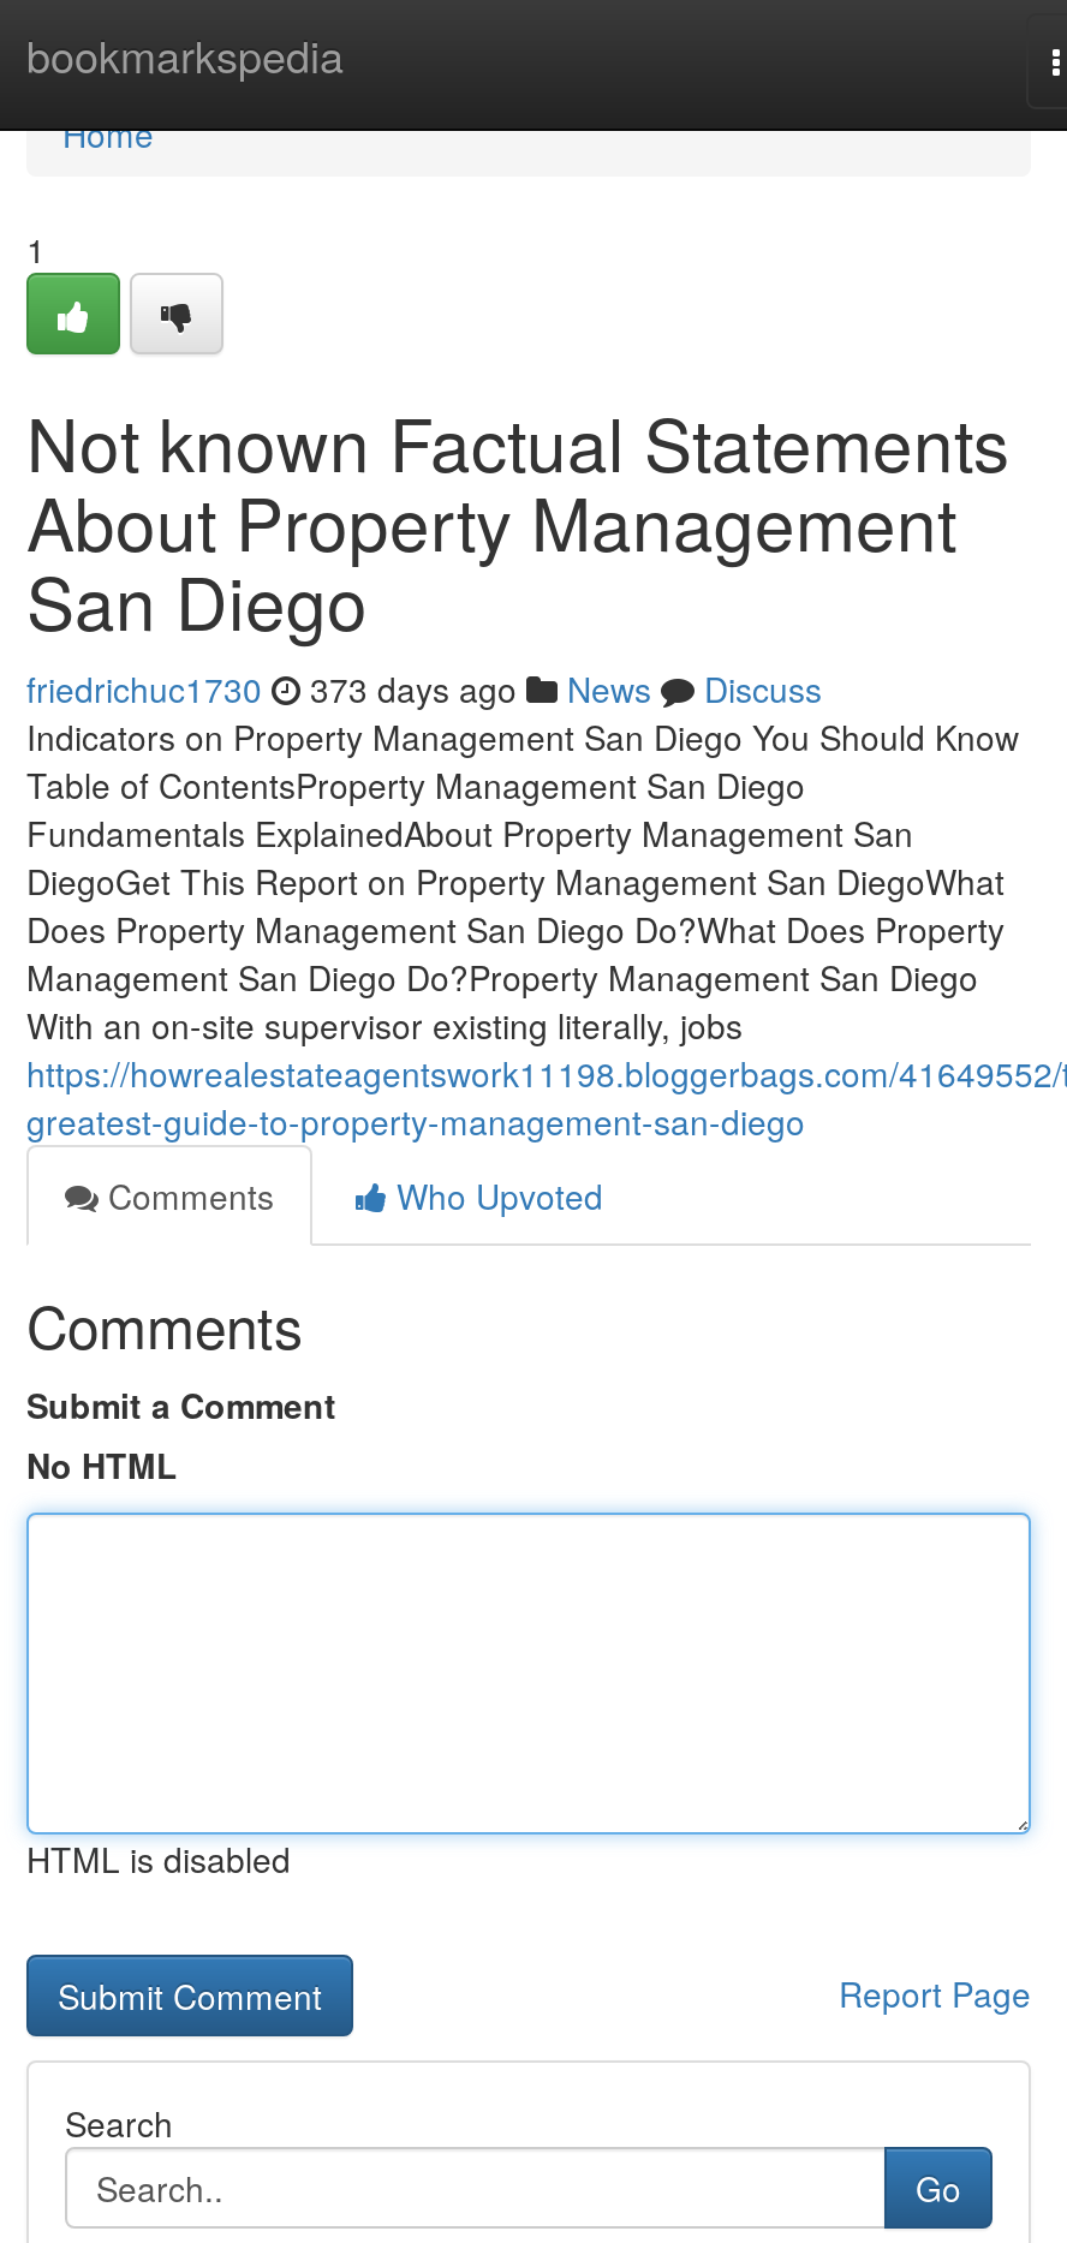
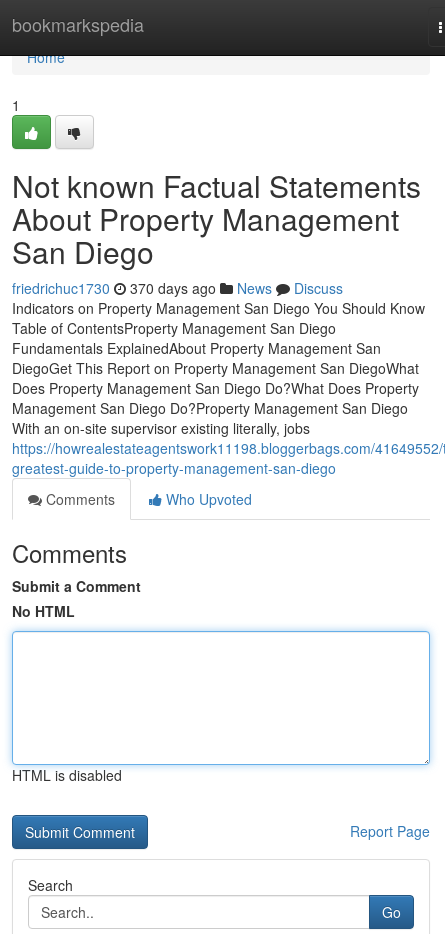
- friedrichuc1730 373 days ago News Discuss
+ friedrichuc1730 370 days ago News Discuss
